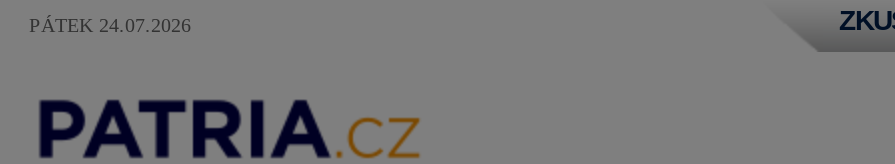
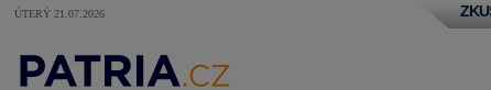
- PÁTEK 24.07.2026
+ ÚTERÝ 21.07.2026
